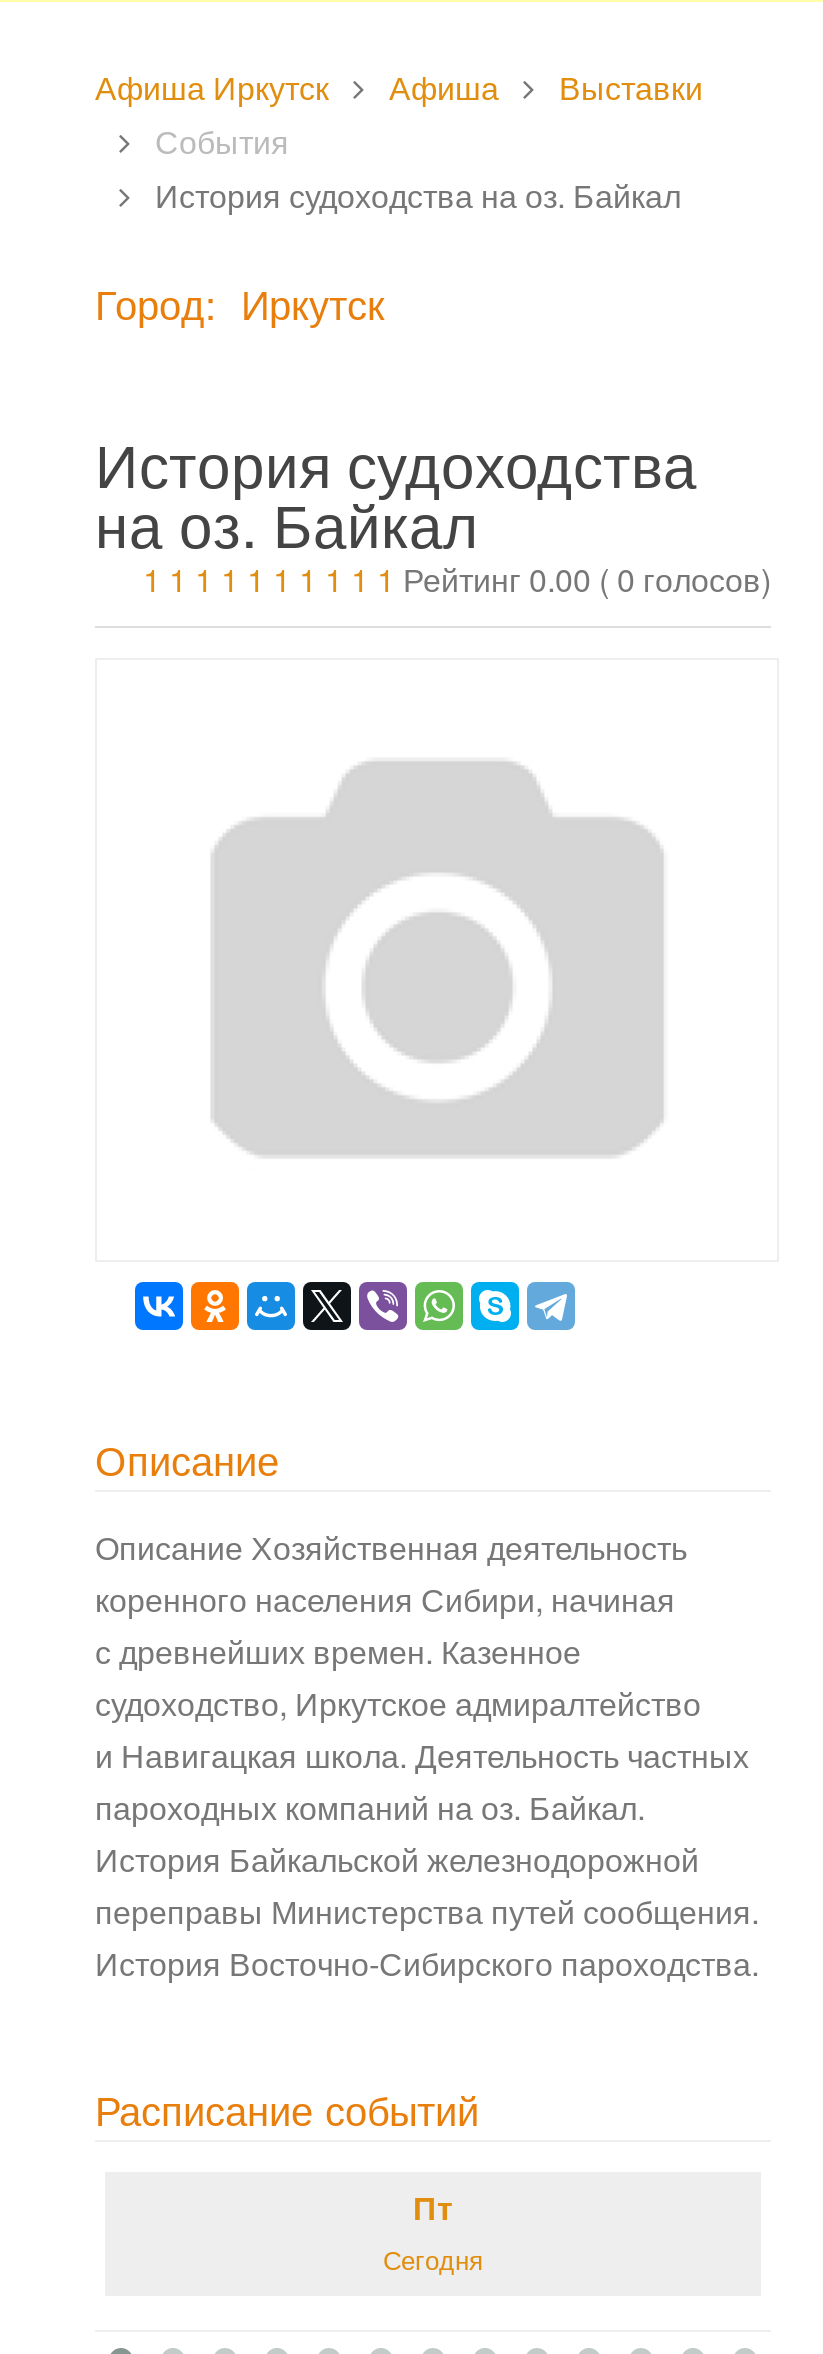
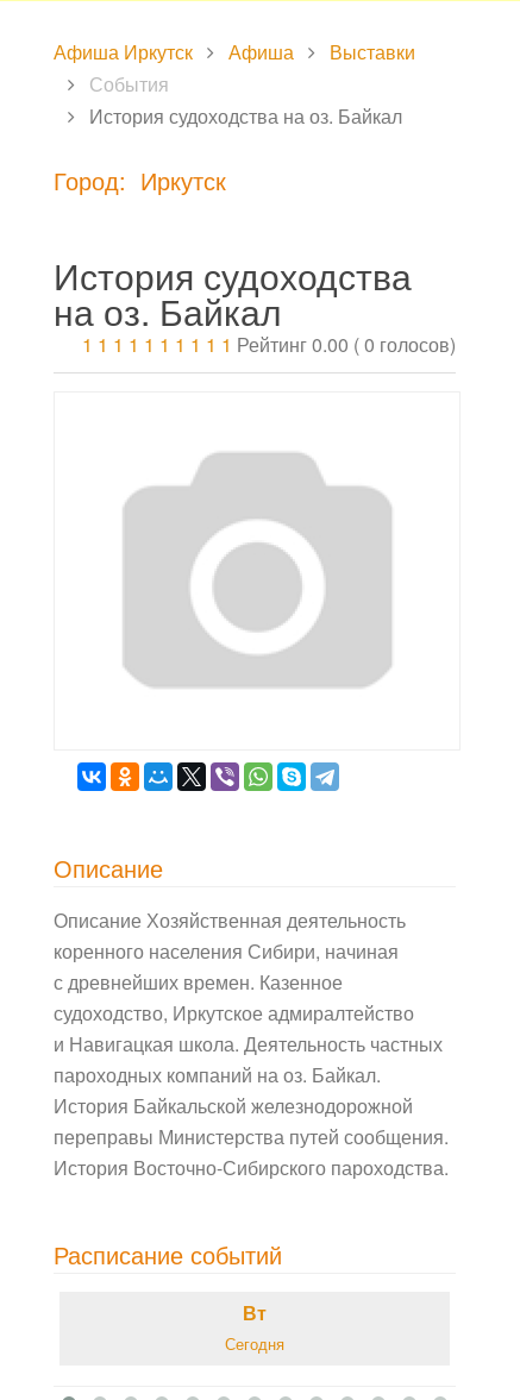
- Пт
+ Вт
